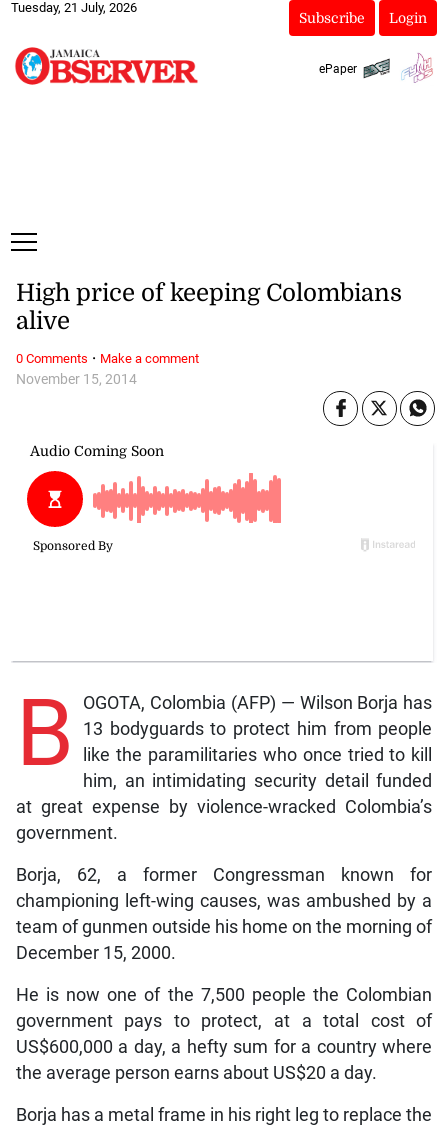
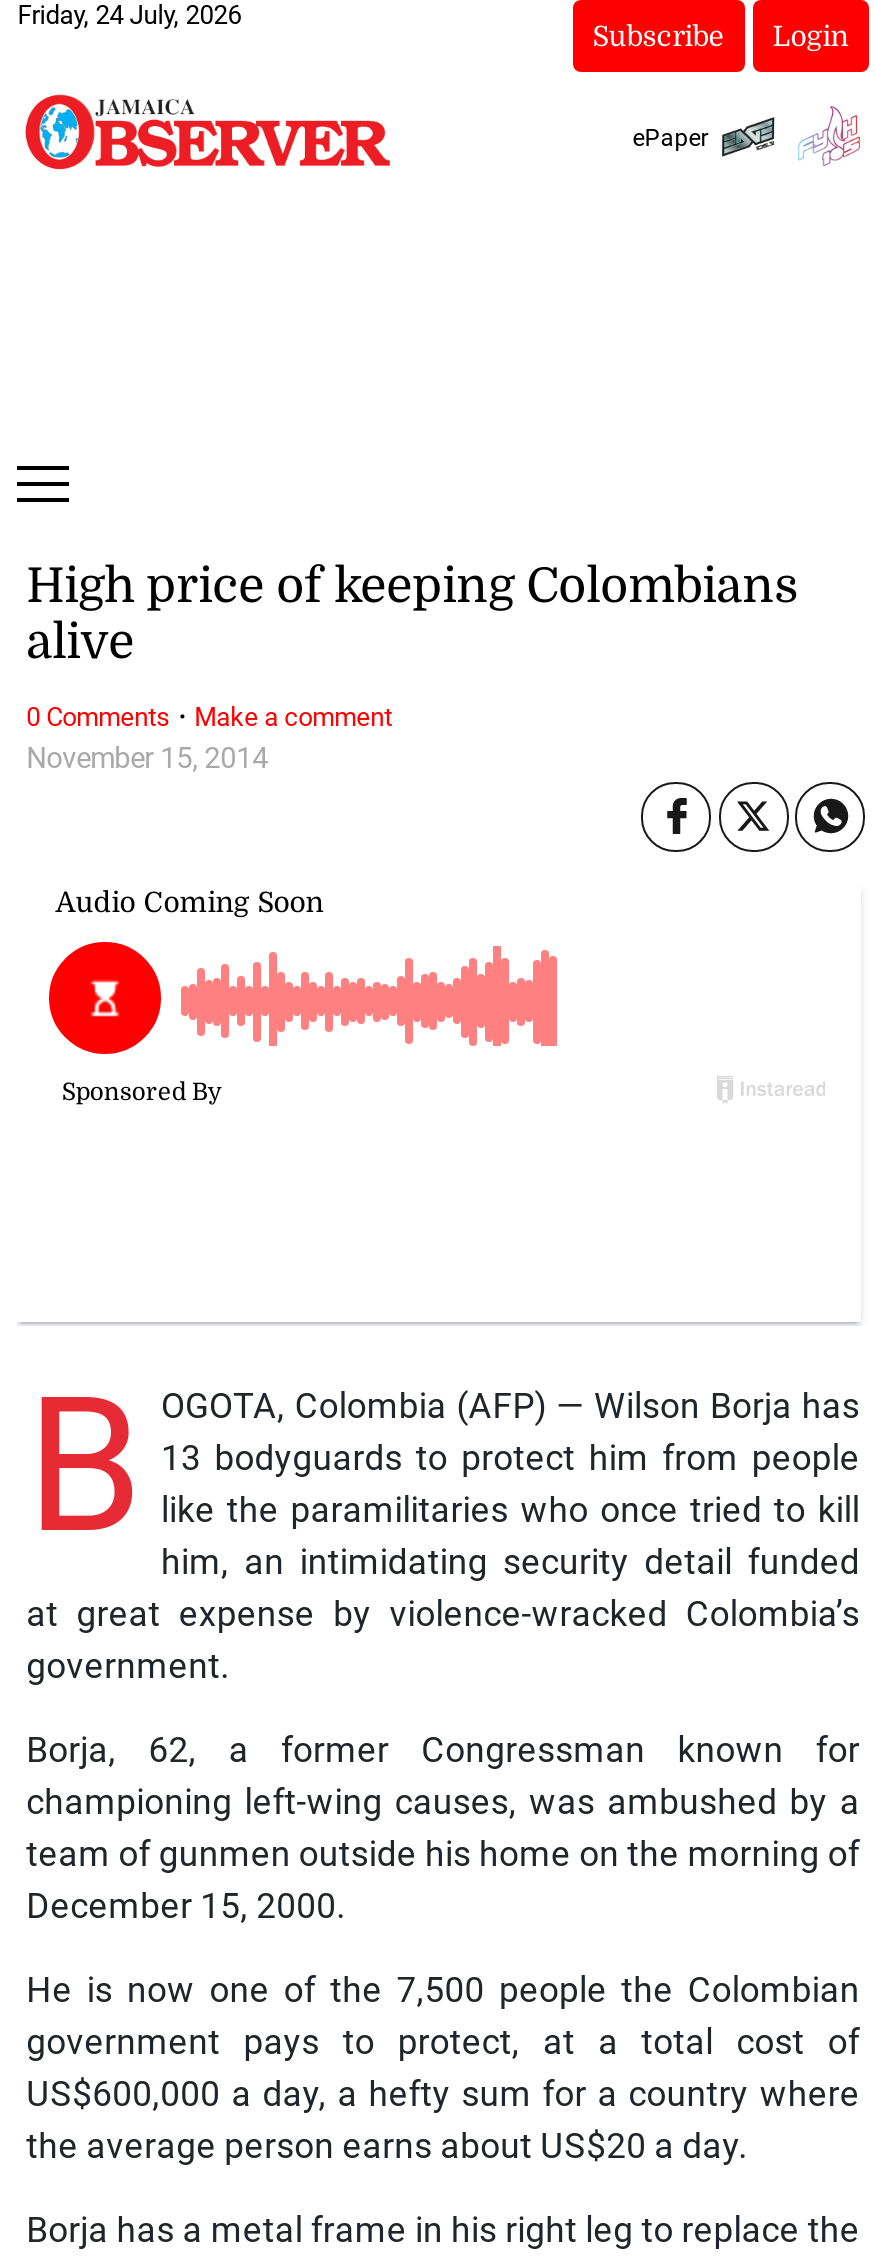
- Tuesday, 21 July, 2026
+ Friday, 24 July, 2026
